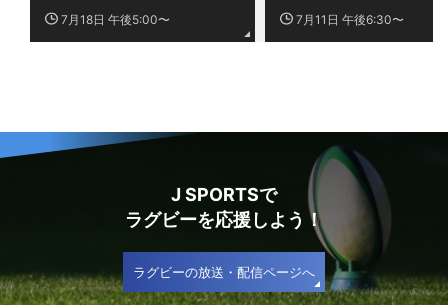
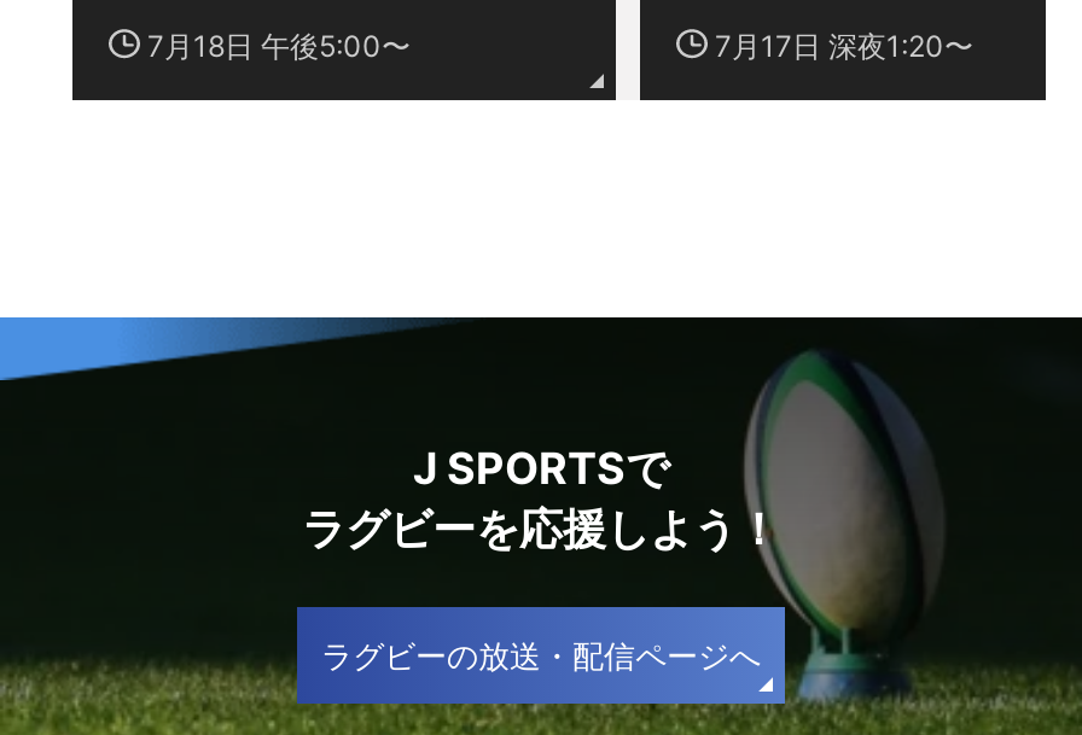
- 7月11日 午後6:30〜
+ 7月17日 深夜1:20〜
